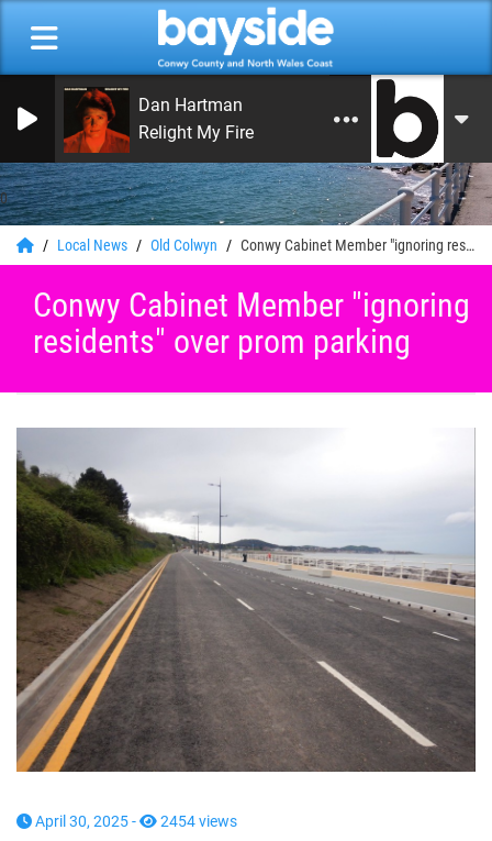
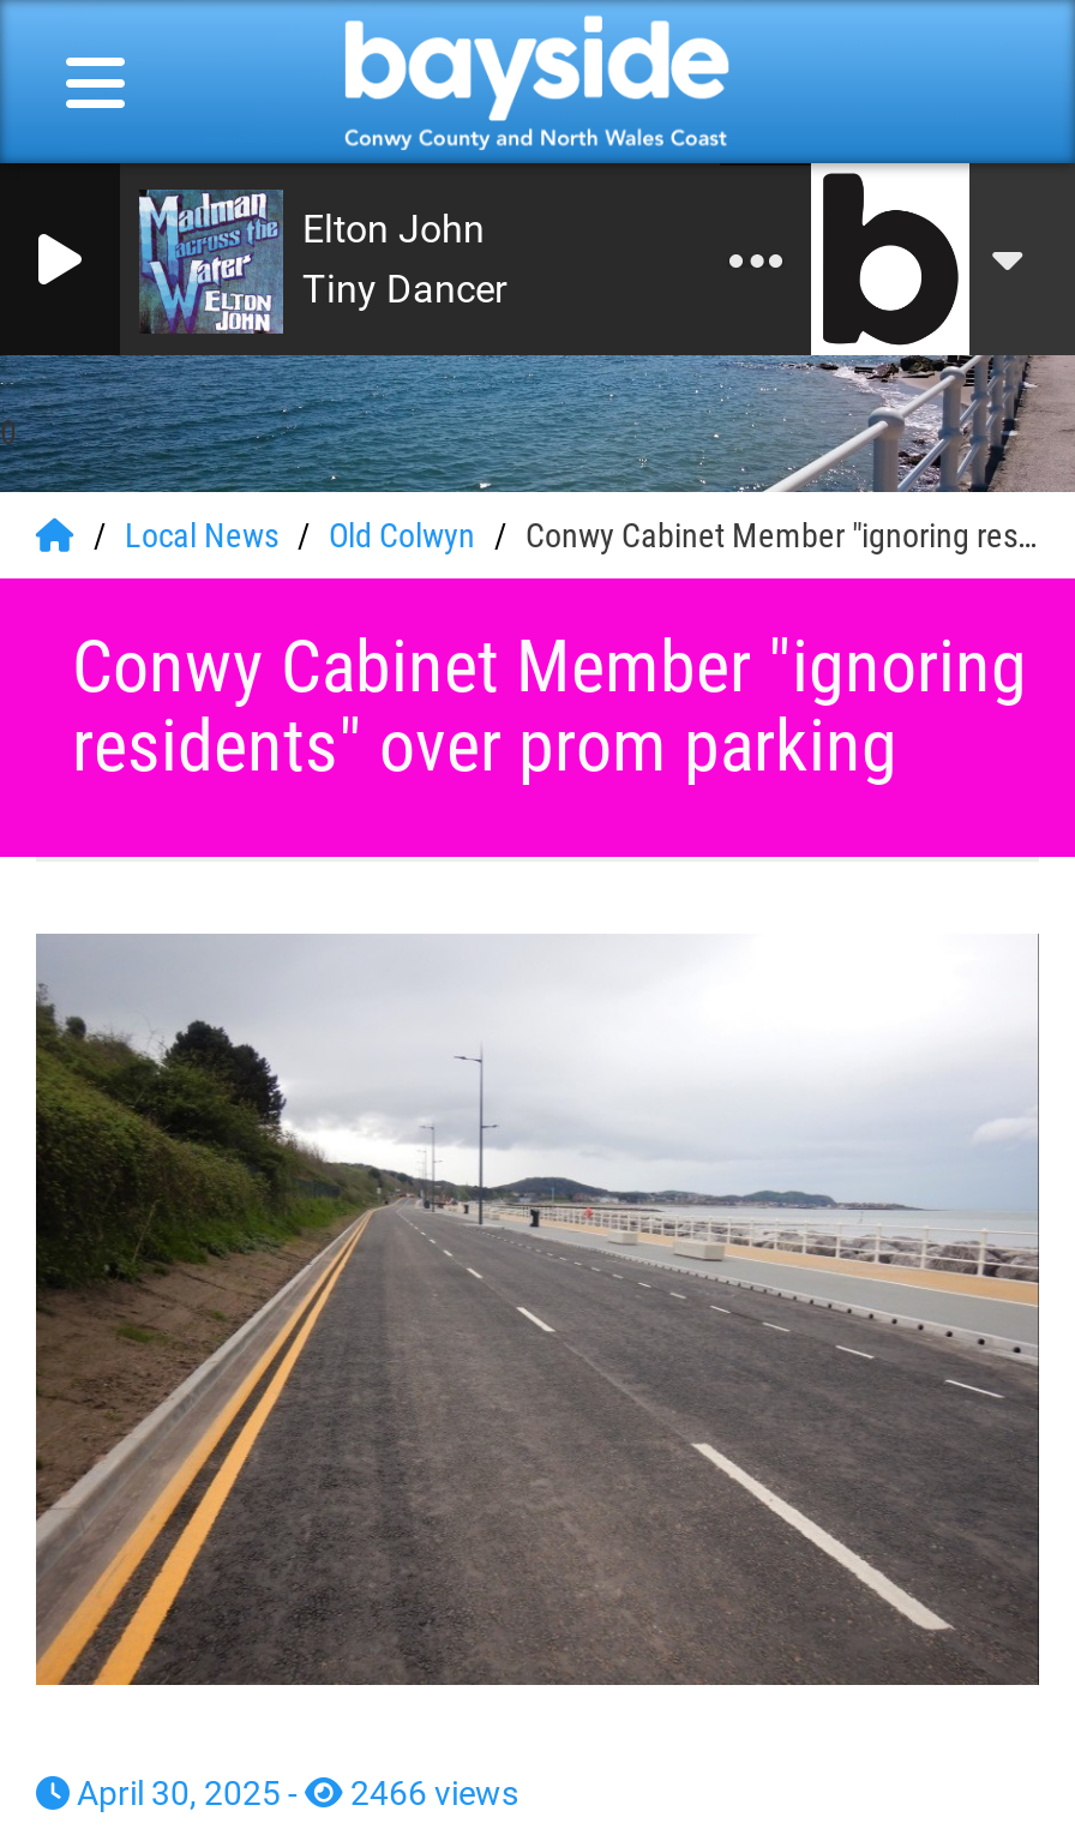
- [image]
- Dan Hartman
- Relight My Fire
+ [image]
+ Elton John
+ Tiny Dancer

- April 30, 2025 - 2454 views
+ April 30, 2025 - 2466 views
